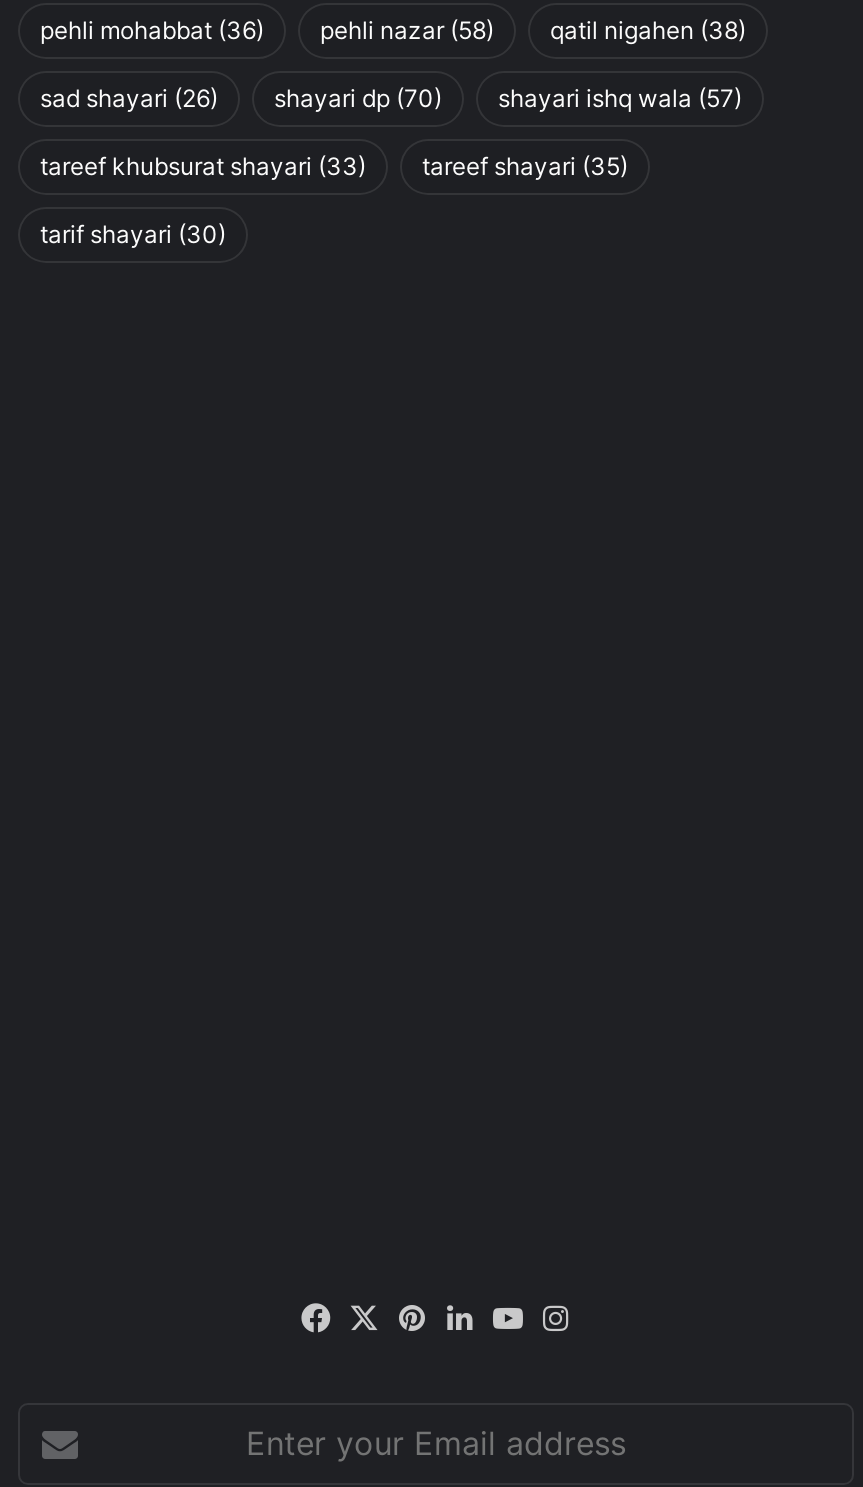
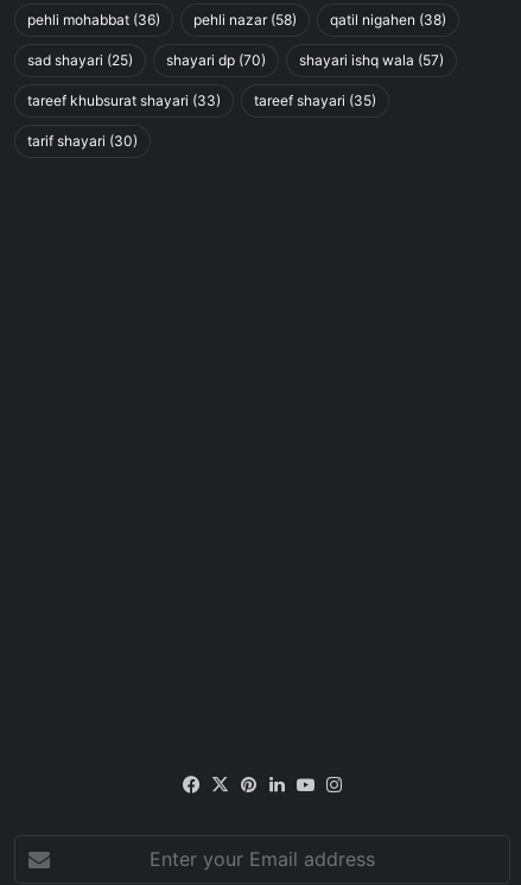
- sad shayari (26) shayari dp (70) shayari ishq wala (57)
+ sad shayari (25) shayari dp (70) shayari ishq wala (57)
